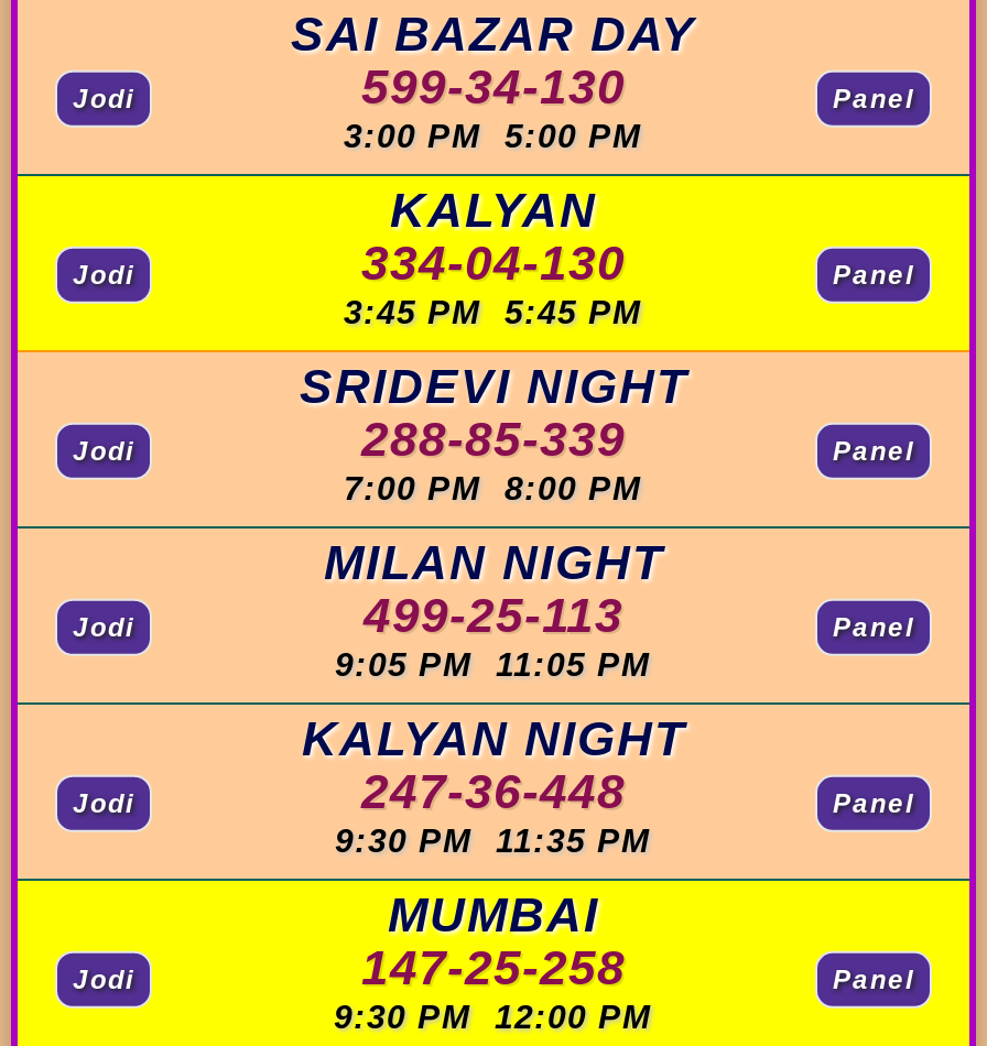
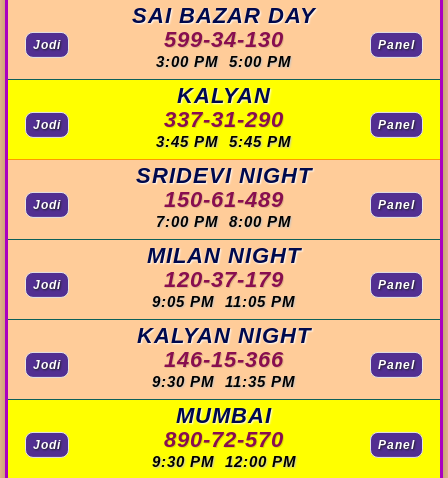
- 334-04-130
+ 337-31-290

- 288-85-339
+ 150-61-489

- 499-25-113
+ 120-37-179

- 247-36-448
+ 146-15-366

- 147-25-258
+ 890-72-570
